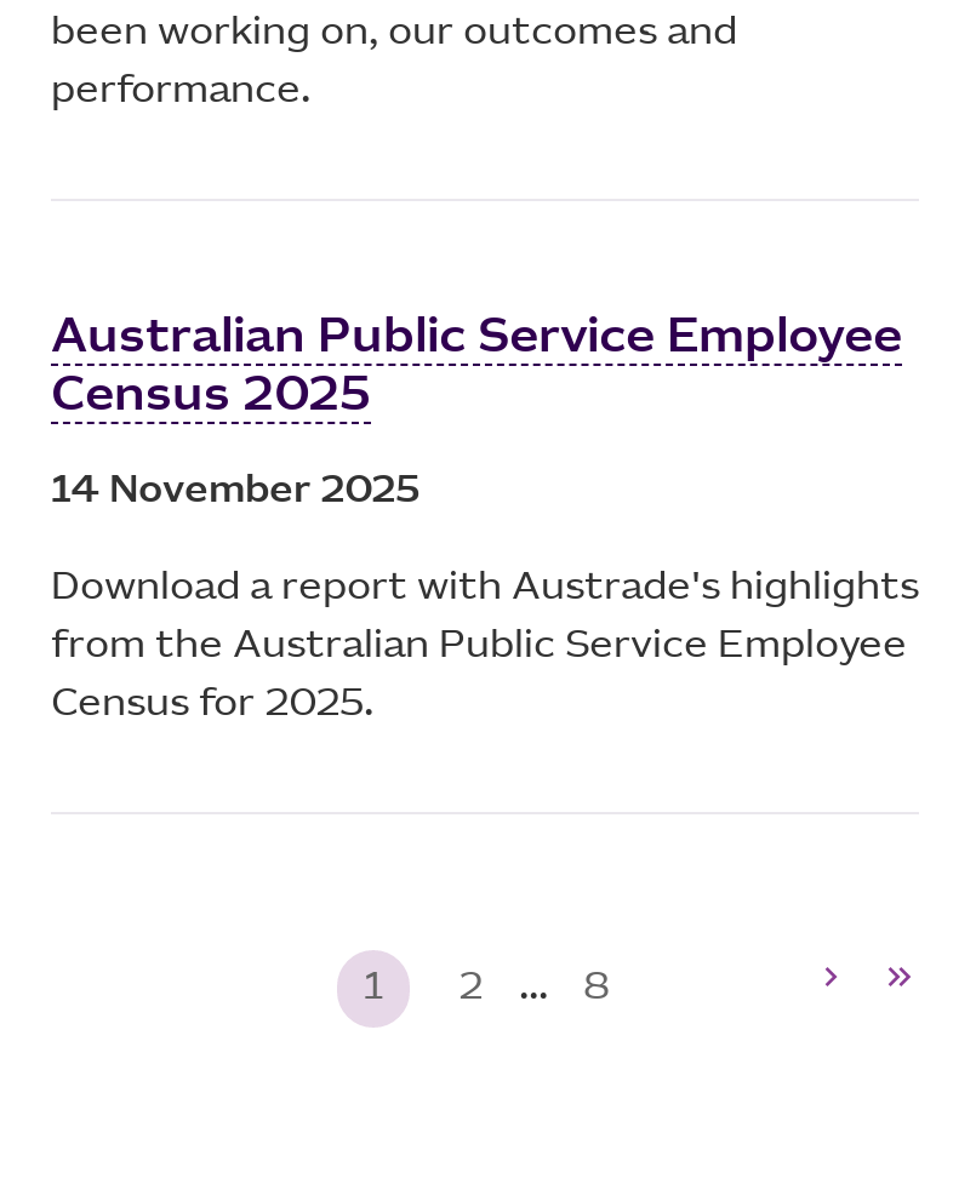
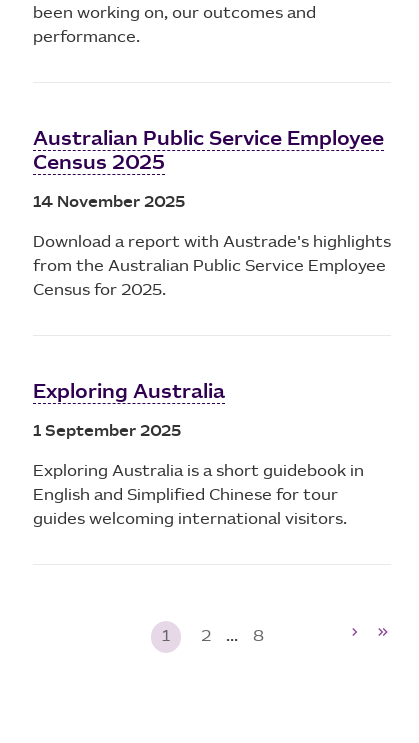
+ Exploring Australia
+ 1 September 2025
+ Exploring Australia is a short guidebook in
+ English and Simplified Chinese for tour
+ guides welcoming international visitors.
